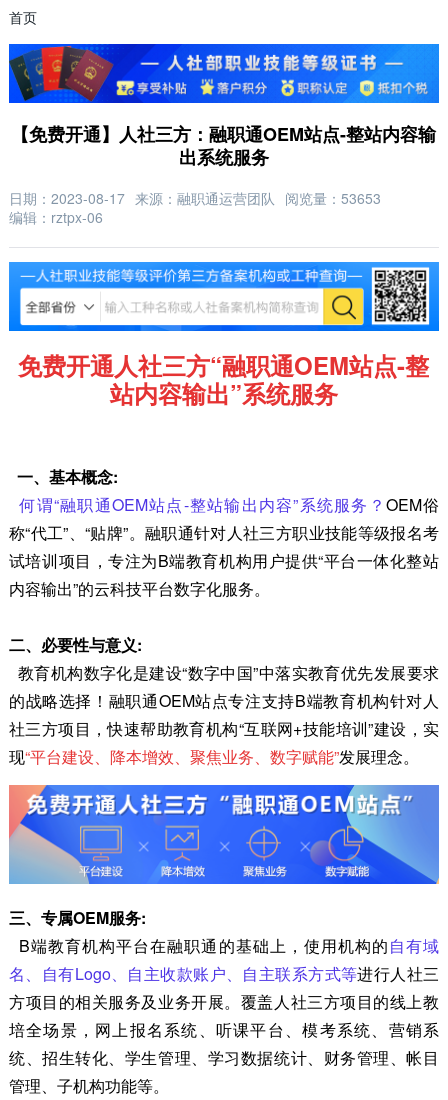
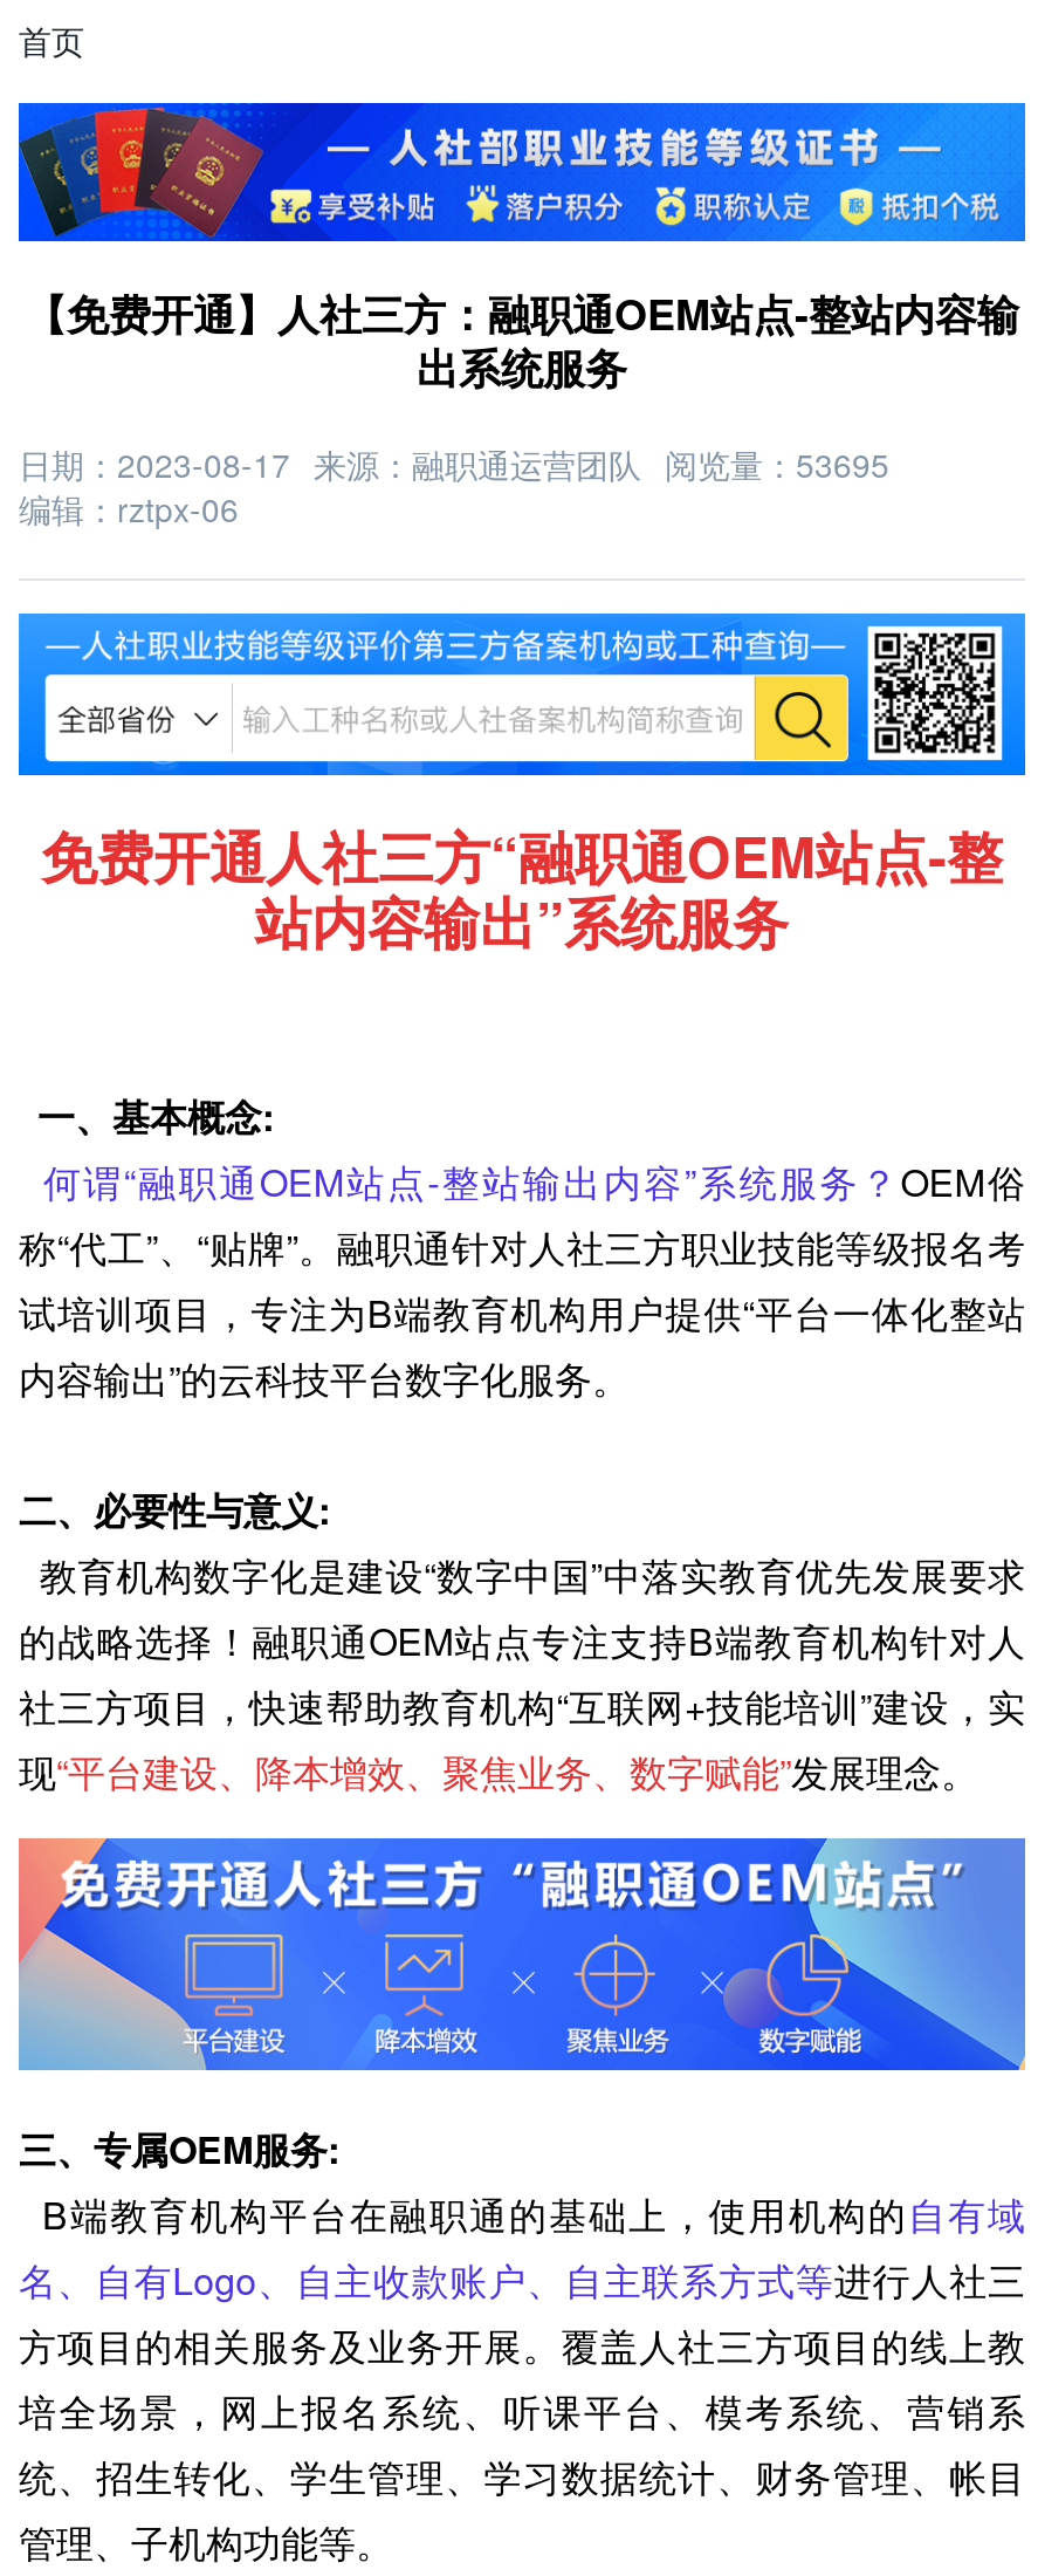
- 日期：2023-08-17 来源：融职通运营团队 阅览量：53653
+ 日期：2023-08-17 来源：融职通运营团队 阅览量：53695
